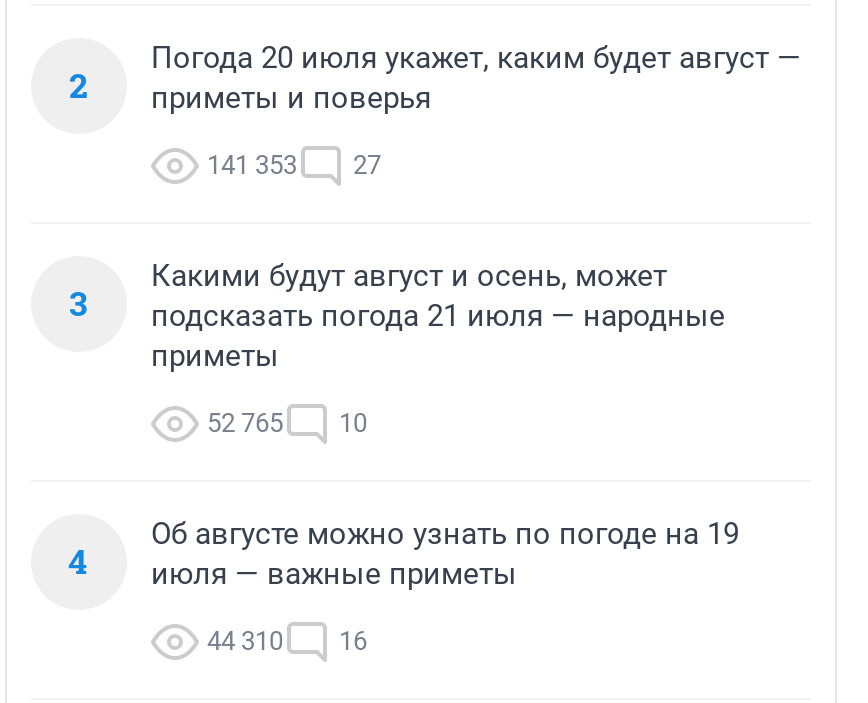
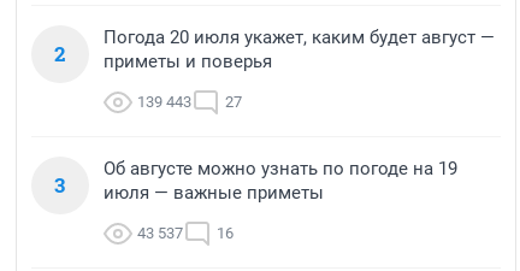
- 141 353 27
+ 139 443 27

- Какими будут август и осень, может
- подсказать погода 21 июля — народные
- приметы
- 52 765
- 10
- 4

- 44 310 16
+ 43 537 16
